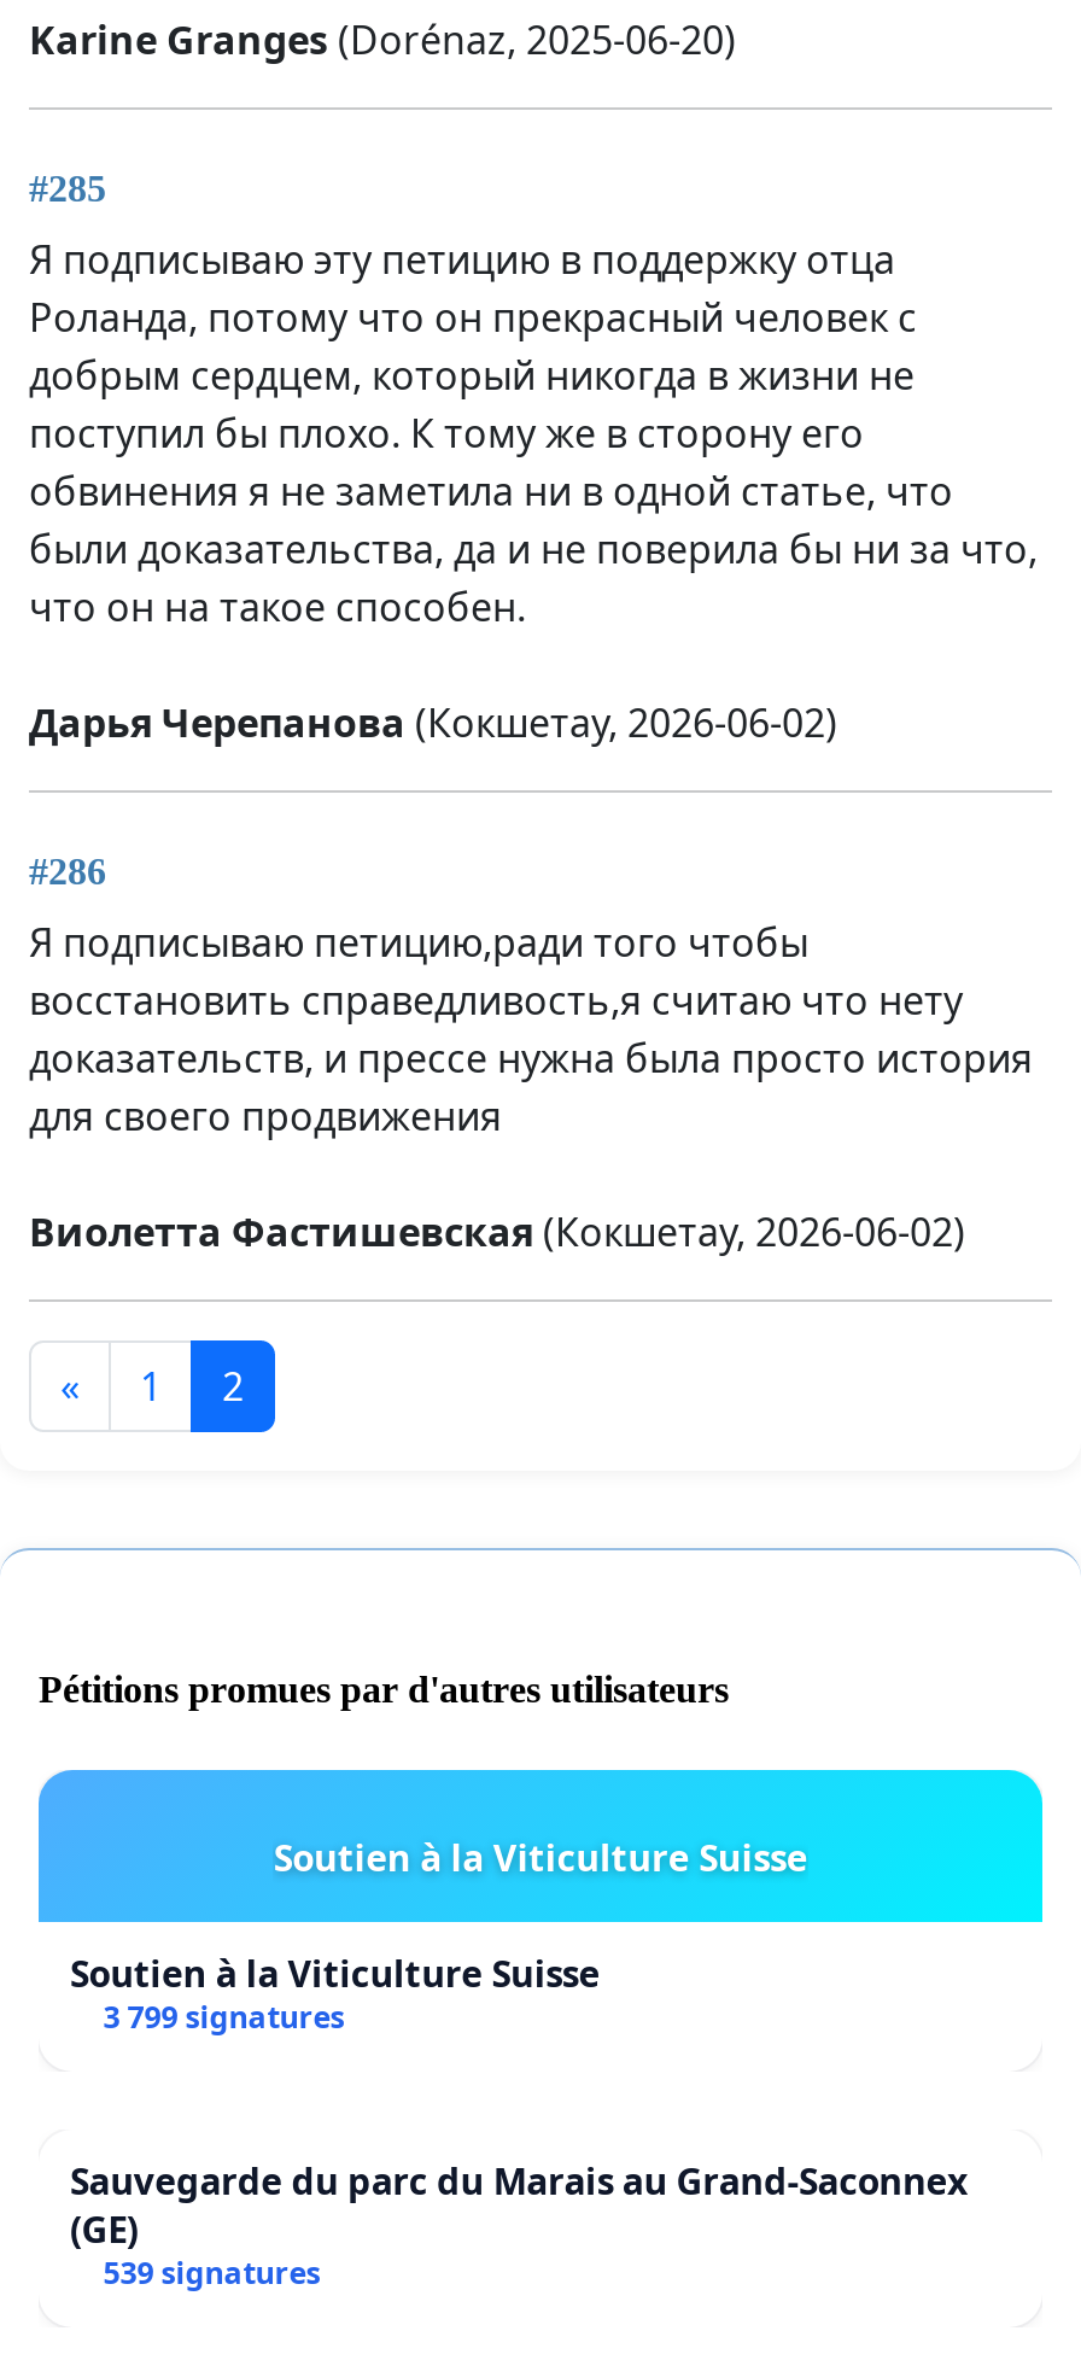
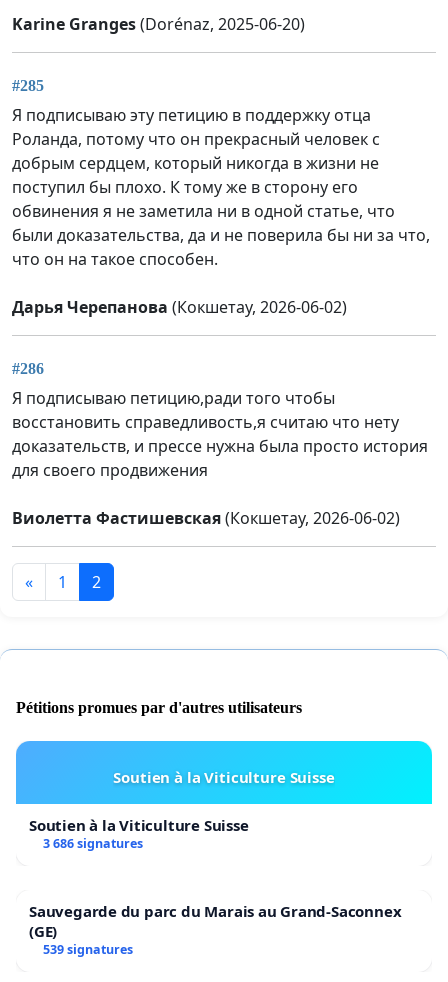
- 3 799 signatures
+ 3 686 signatures
